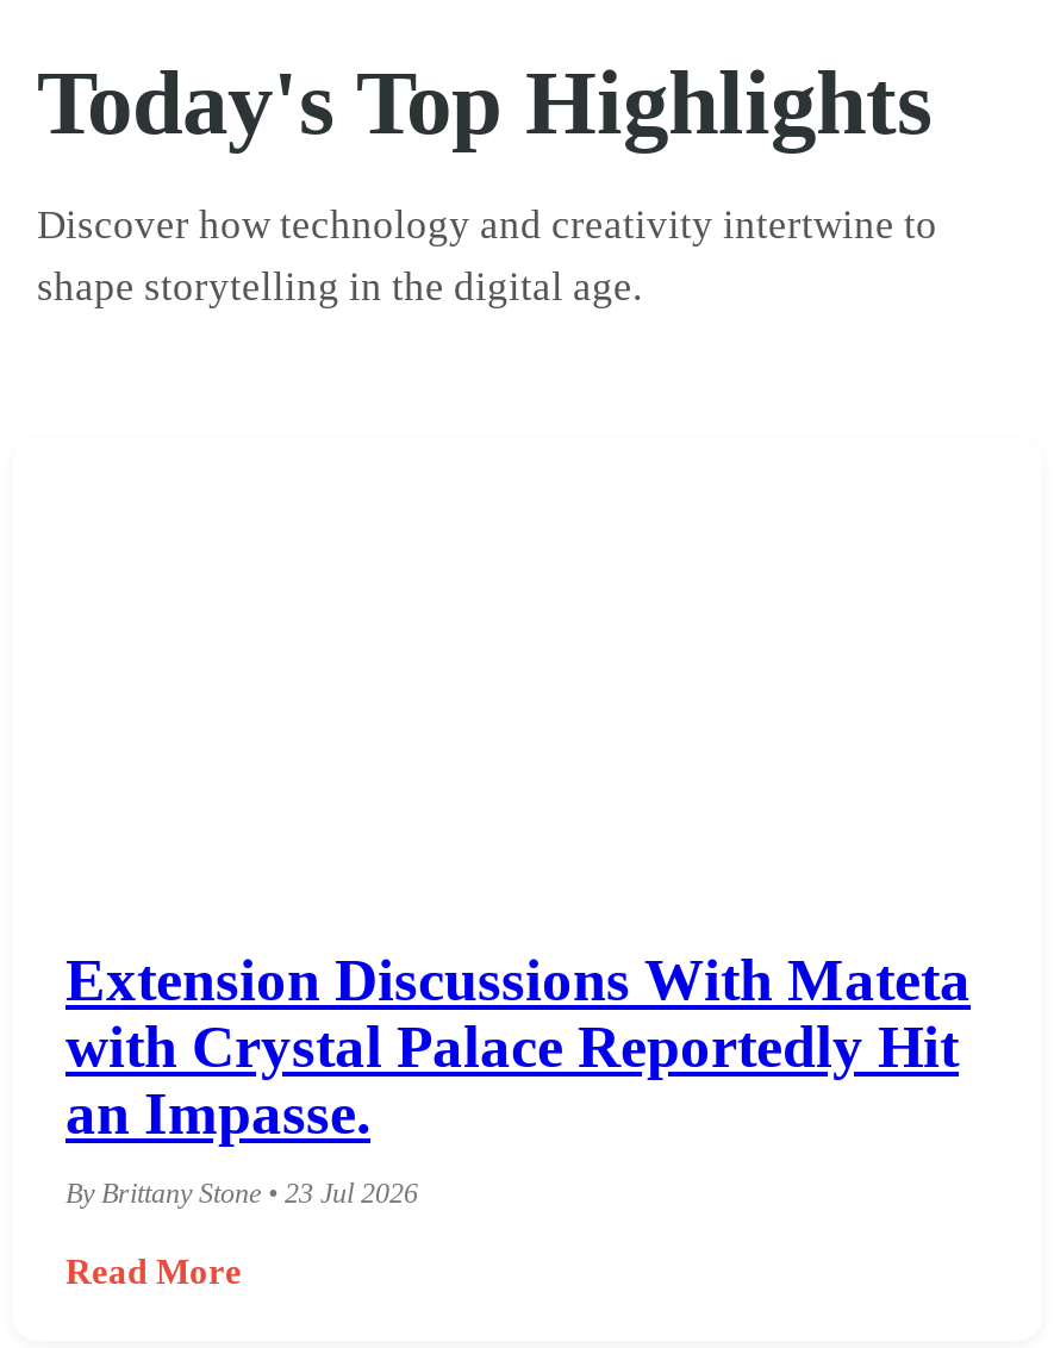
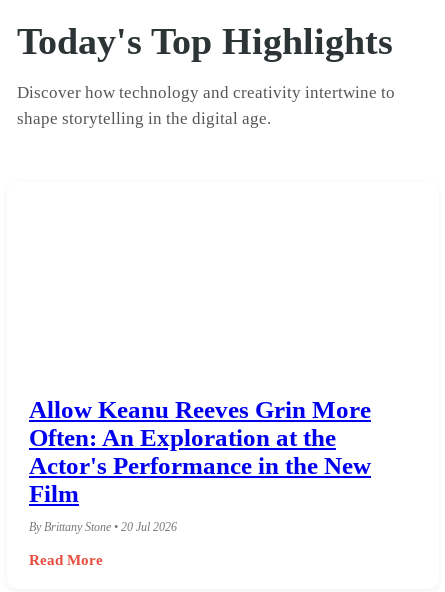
- Extension Discussions With Mateta
- with Crystal Palace Reportedly Hit
- an Impasse.
+ Allow Keanu Reeves Grin More
+ Often: An Exploration at the
+ Actor's Performance in the New
+ Film

- By Brittany Stone • 23 Jul 2026
+ By Brittany Stone • 20 Jul 2026
